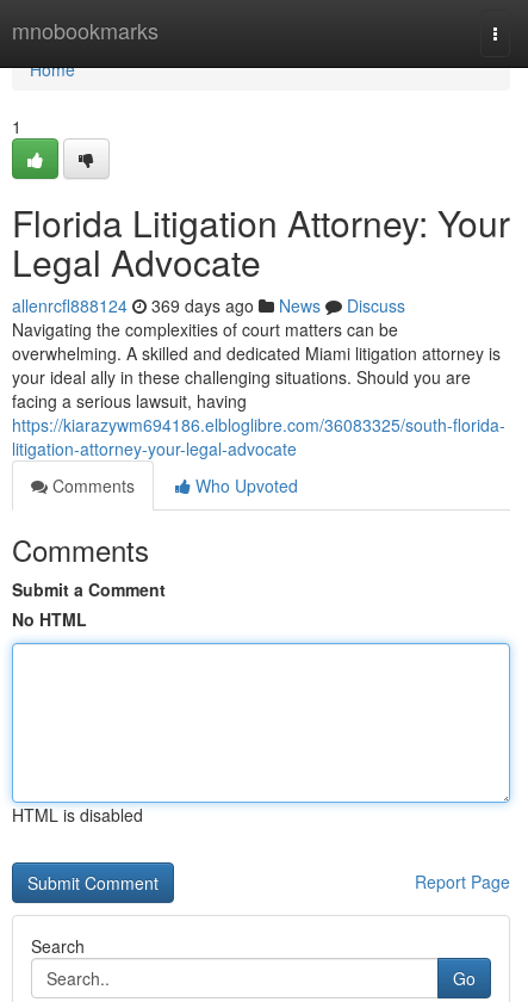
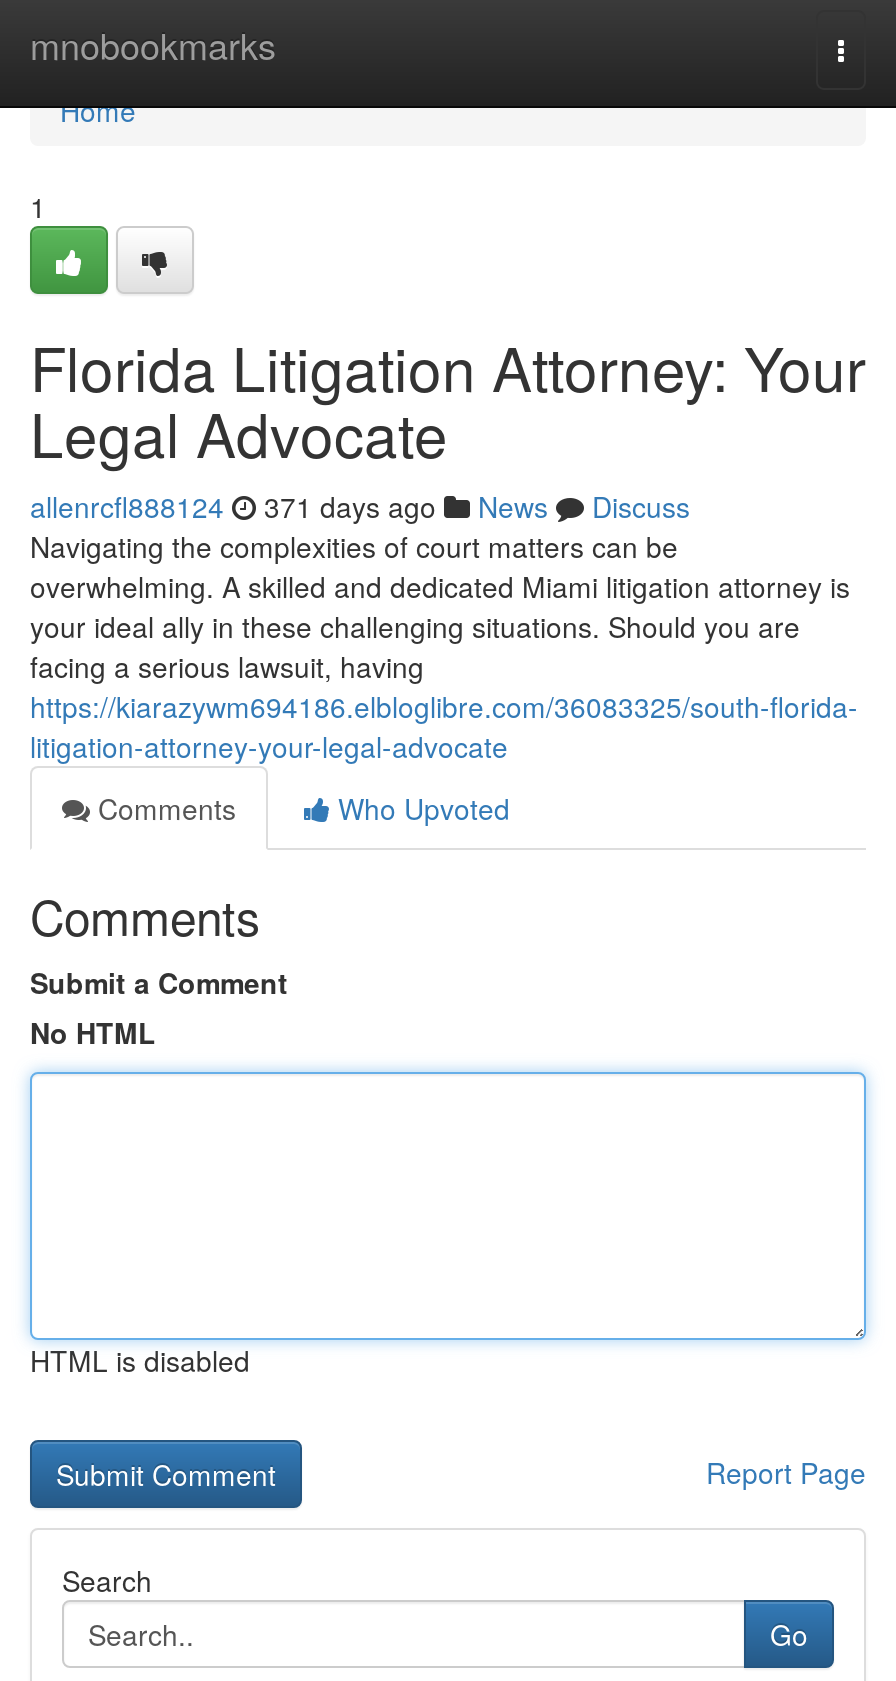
- allenrcfl888124 369 days ago News Discuss
+ allenrcfl888124 371 days ago News Discuss
